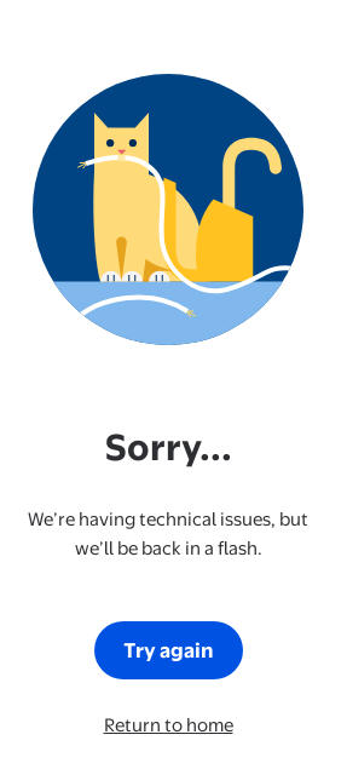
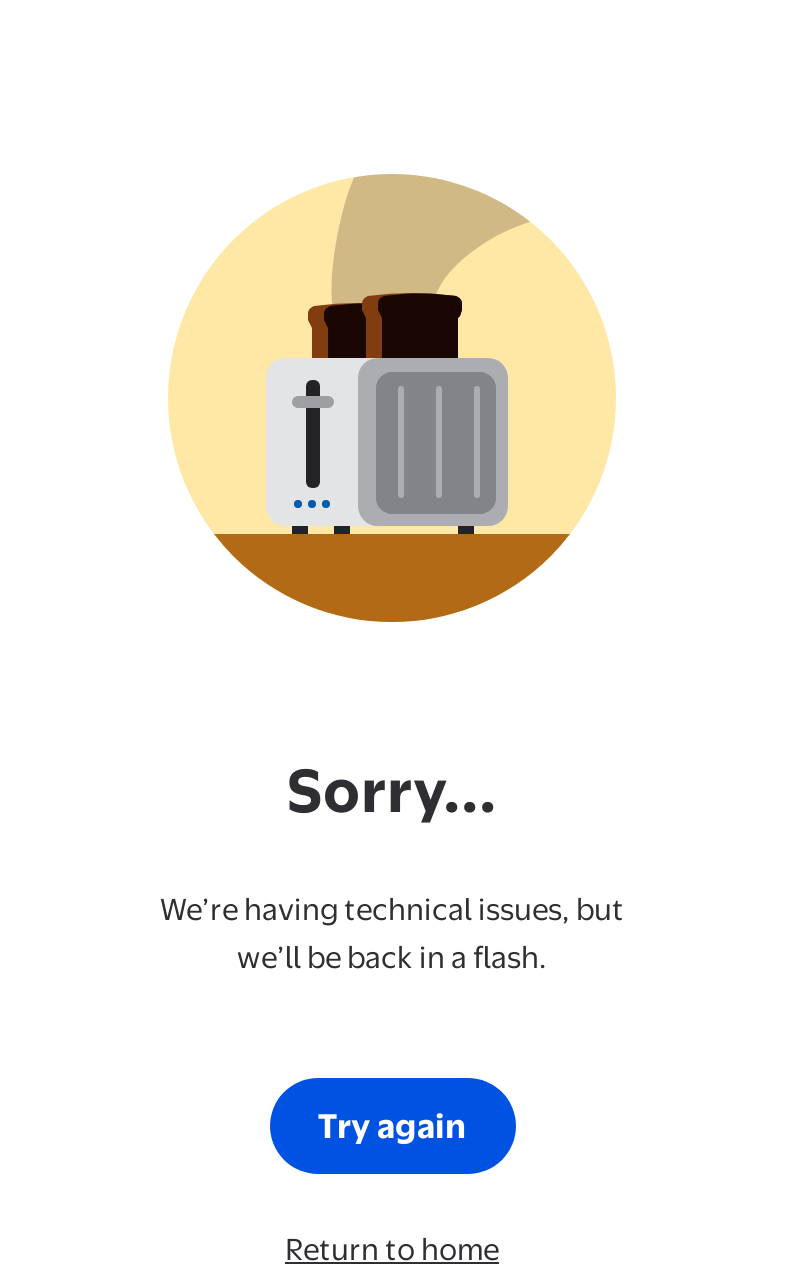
- [image]
+ [image]
